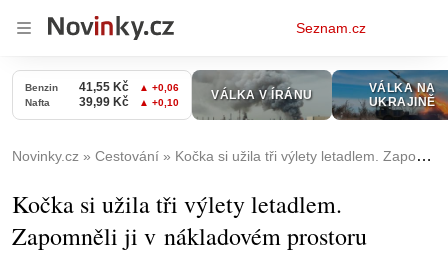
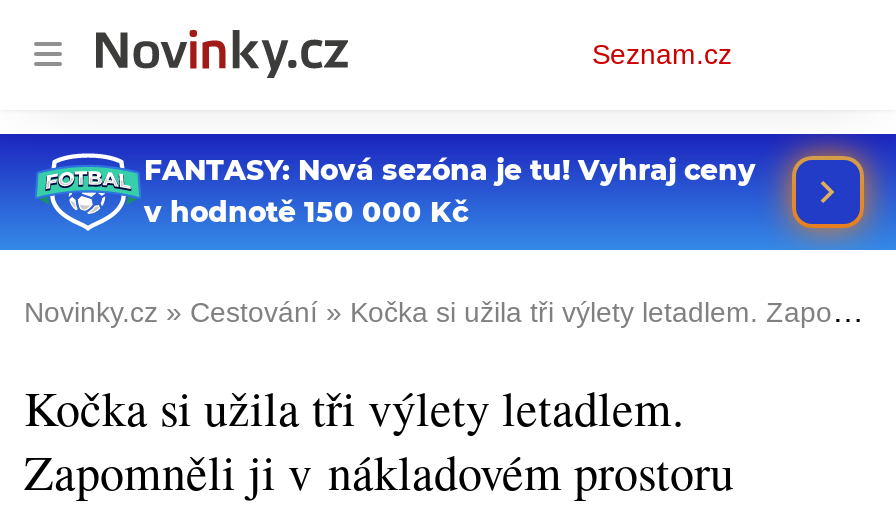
- [image]
+ [image]
